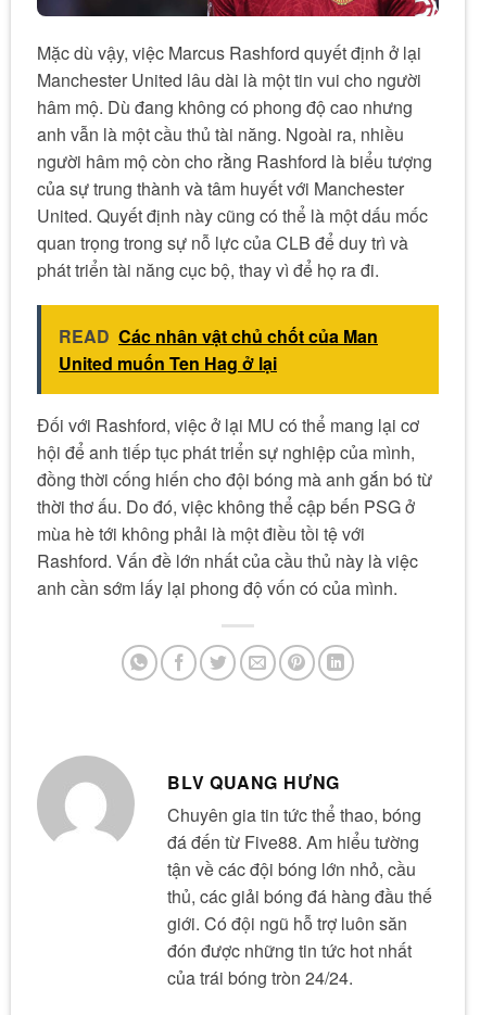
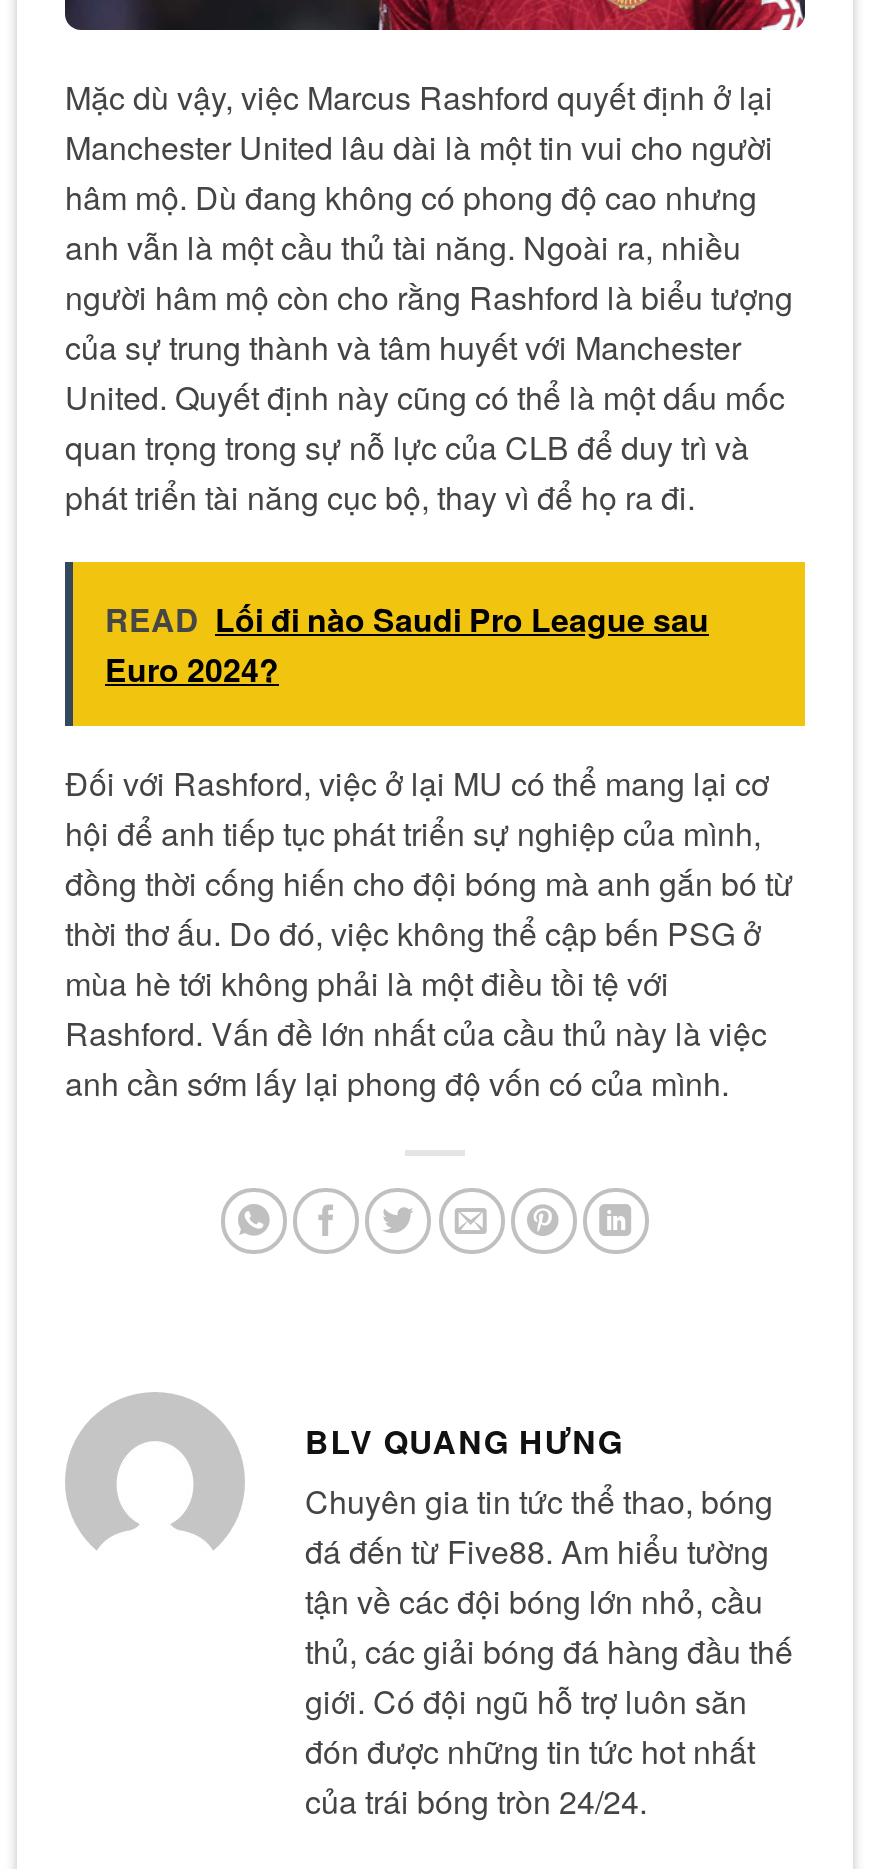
- READ Các nhân vật chủ chốt của Man
- United muốn Ten Hag ở lại
+ READ Lối đi nào Saudi Pro League sau
+ Euro 2024?
